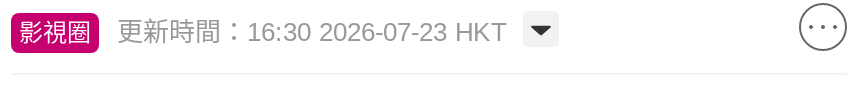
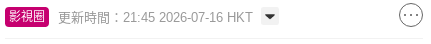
- 影視圈 更新時間：16:30 2026-07-23 HKT
+ 影視圈 更新時間：21:45 2026-07-16 HKT
